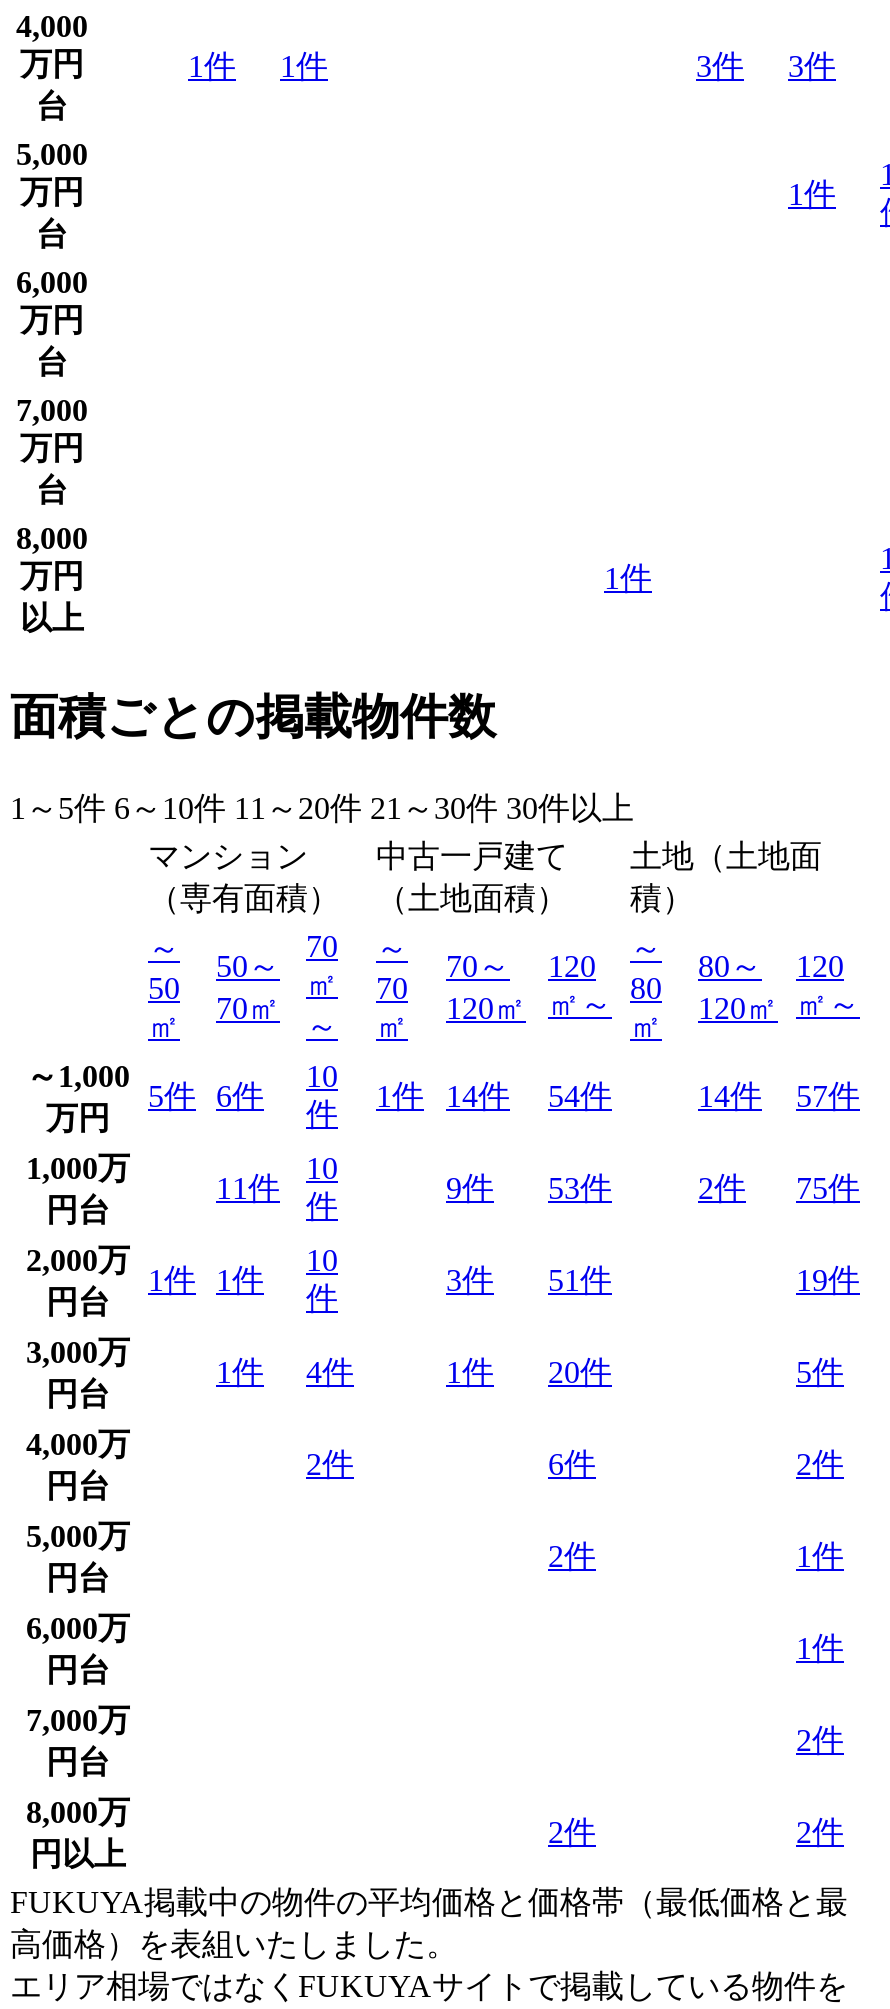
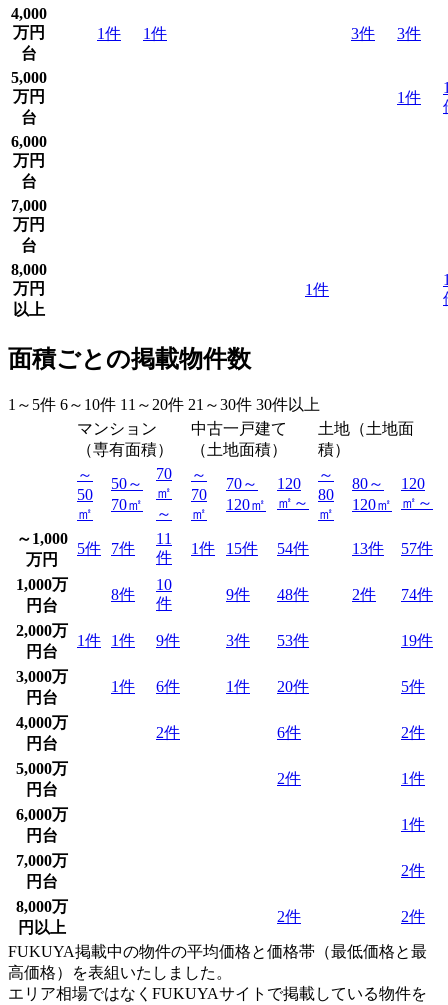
- 10
+ 11

- 5件 6件
+ 5件 7件

- 1件 14件 54件
+ 1件 15件 54件

- 14件 57件
+ 13件 57件

- 11件
+ 8件

- 9件 53件
+ 9件 48件

- 2件 75件
+ 2件 74件

- 10
- 件
+ 9件

- 3件 51件
+ 3件 53件

- 1件 4件
+ 1件 6件
